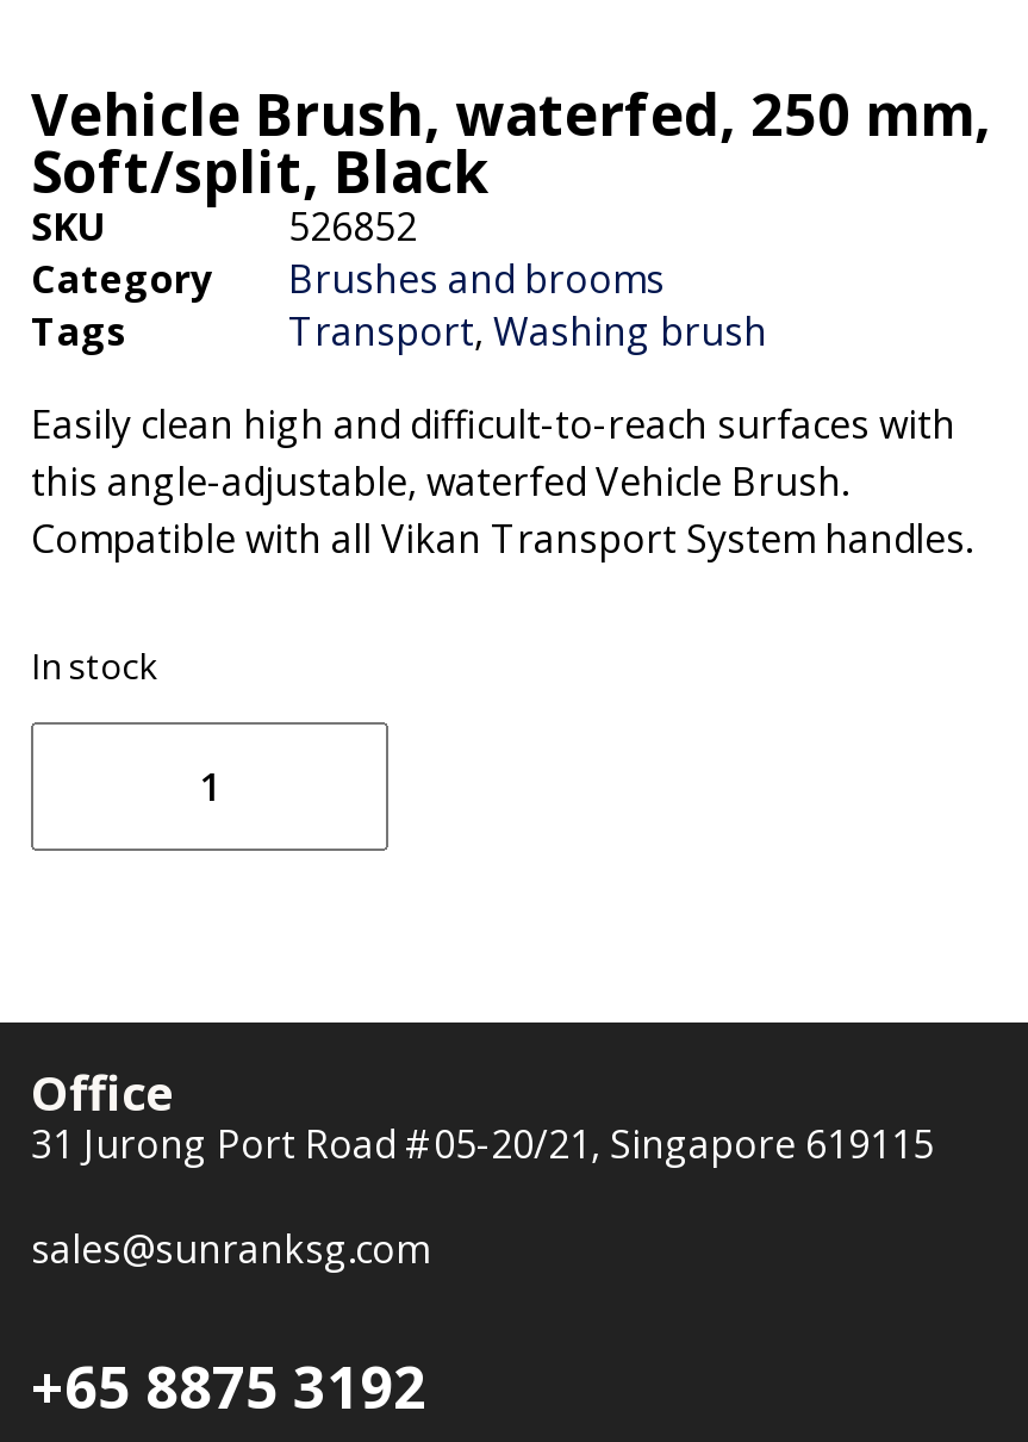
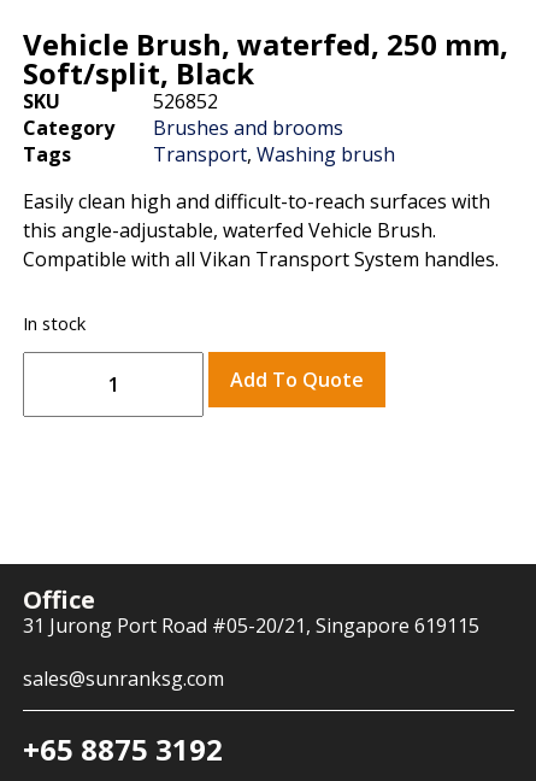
+ Add To Quote
